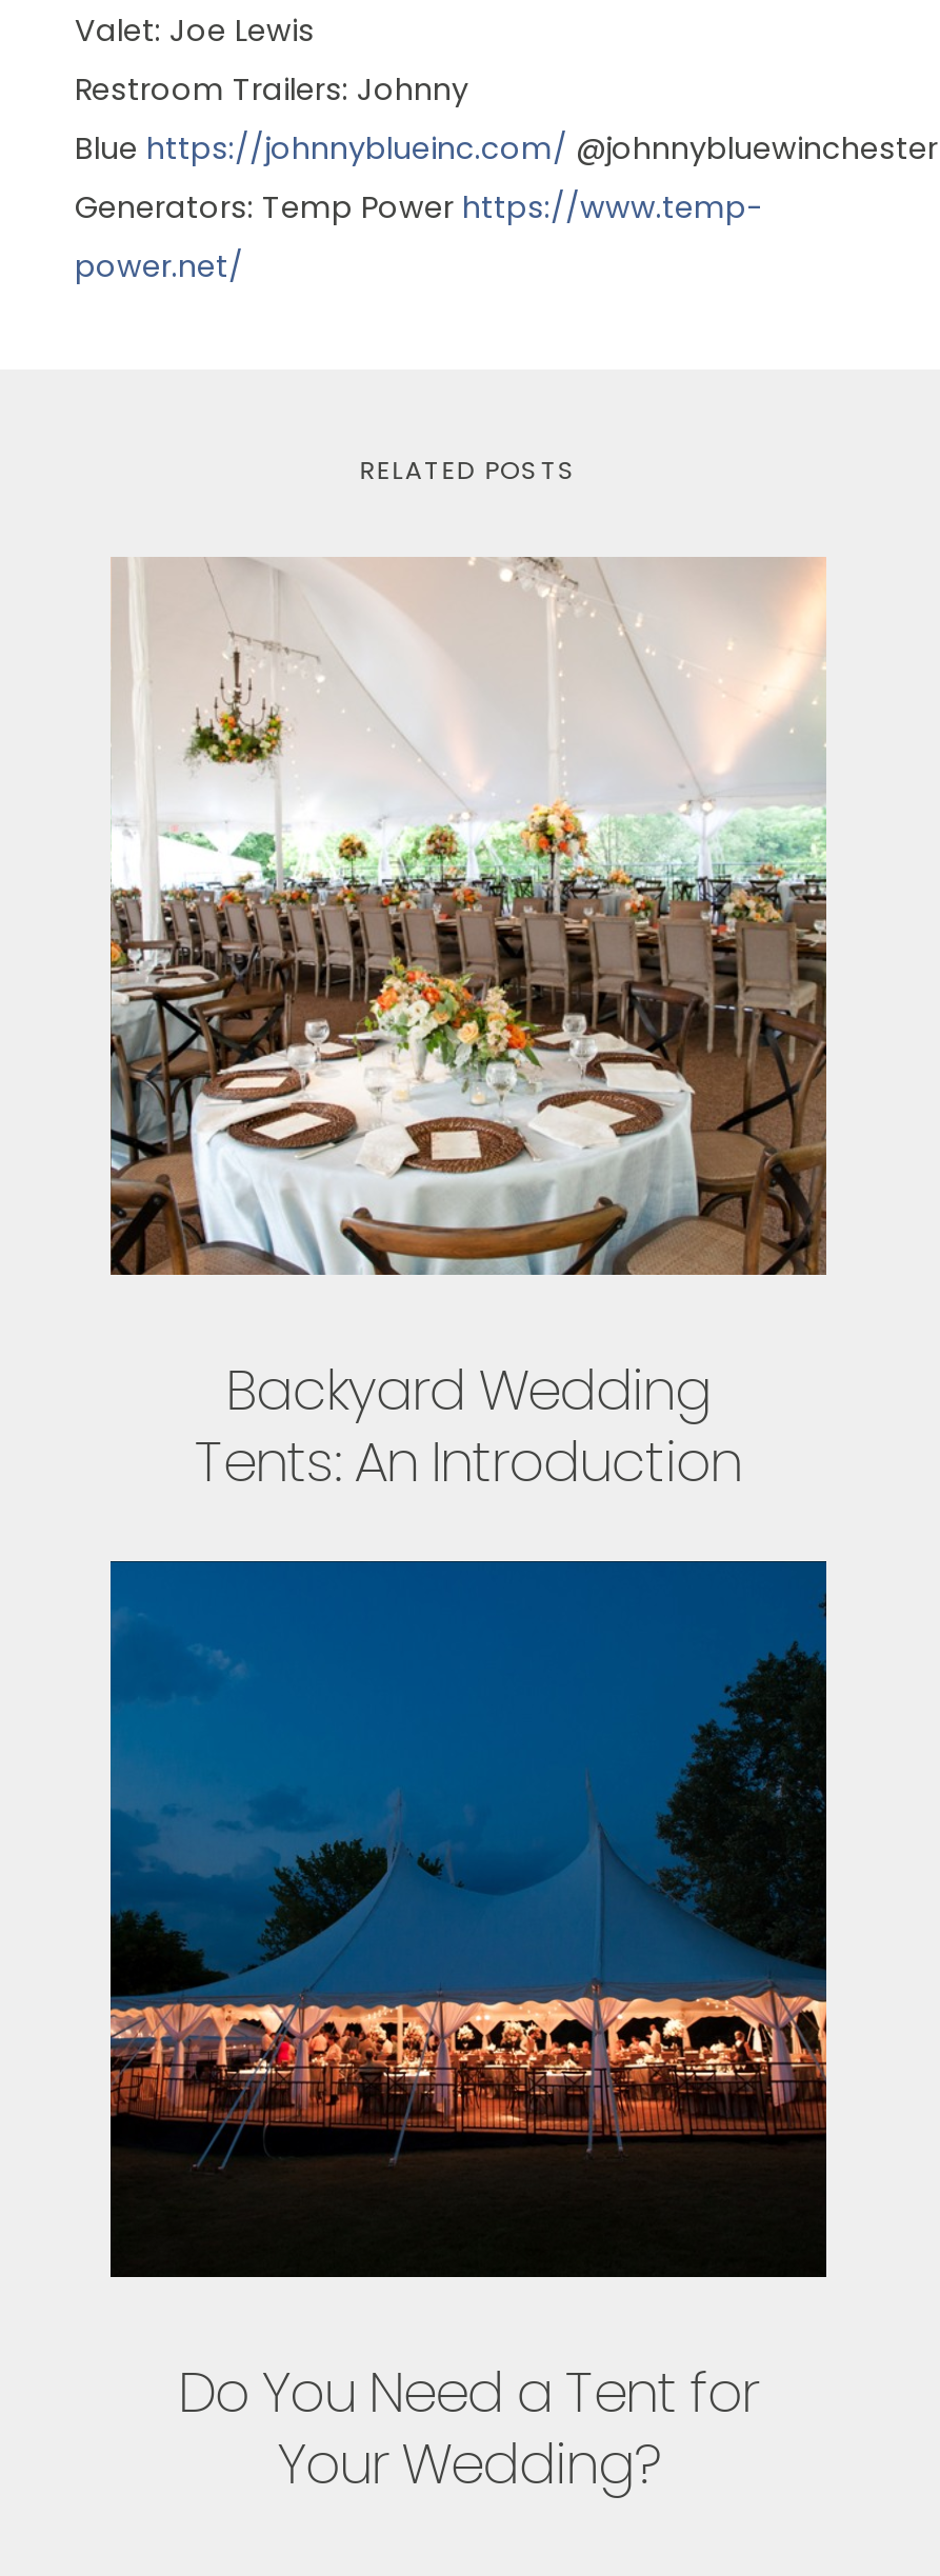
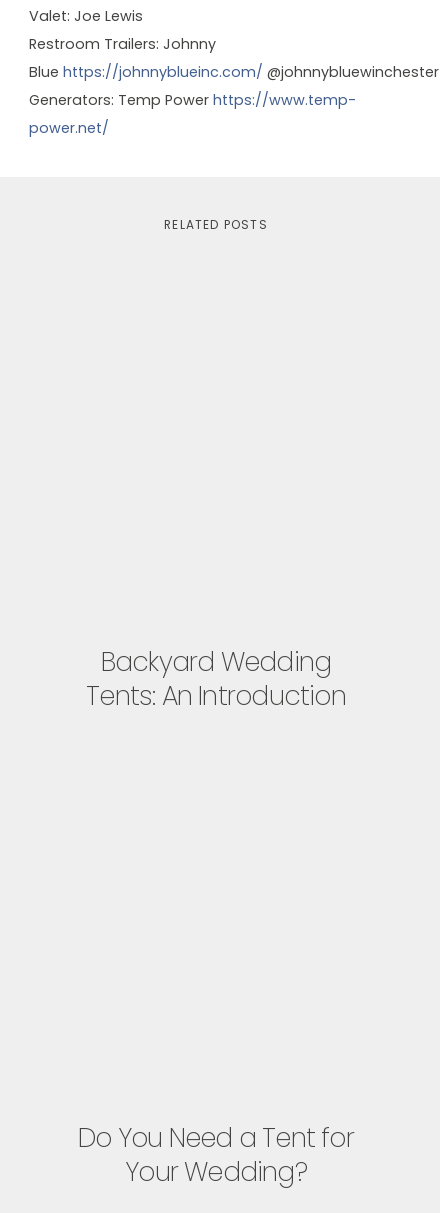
- [image]

- [image]
